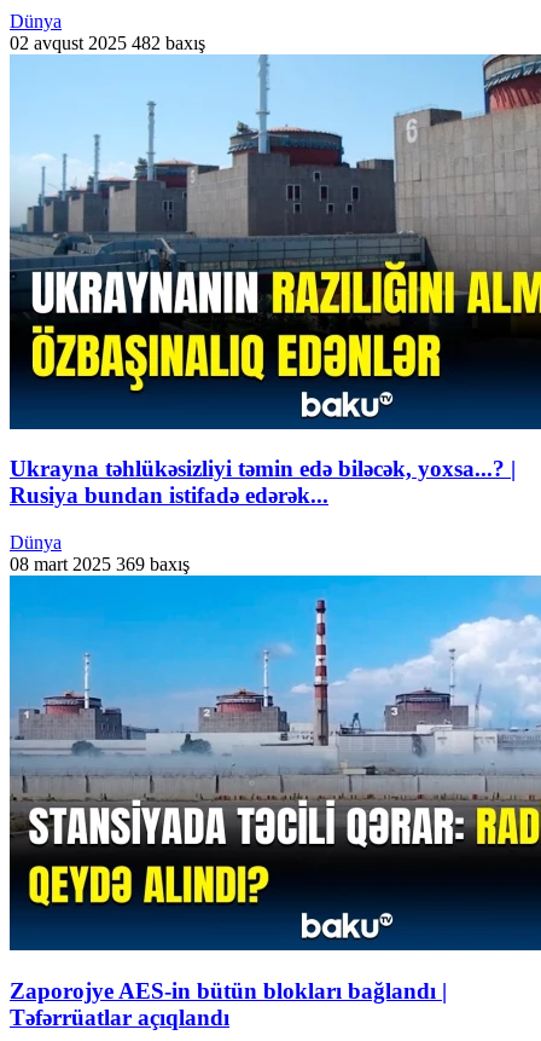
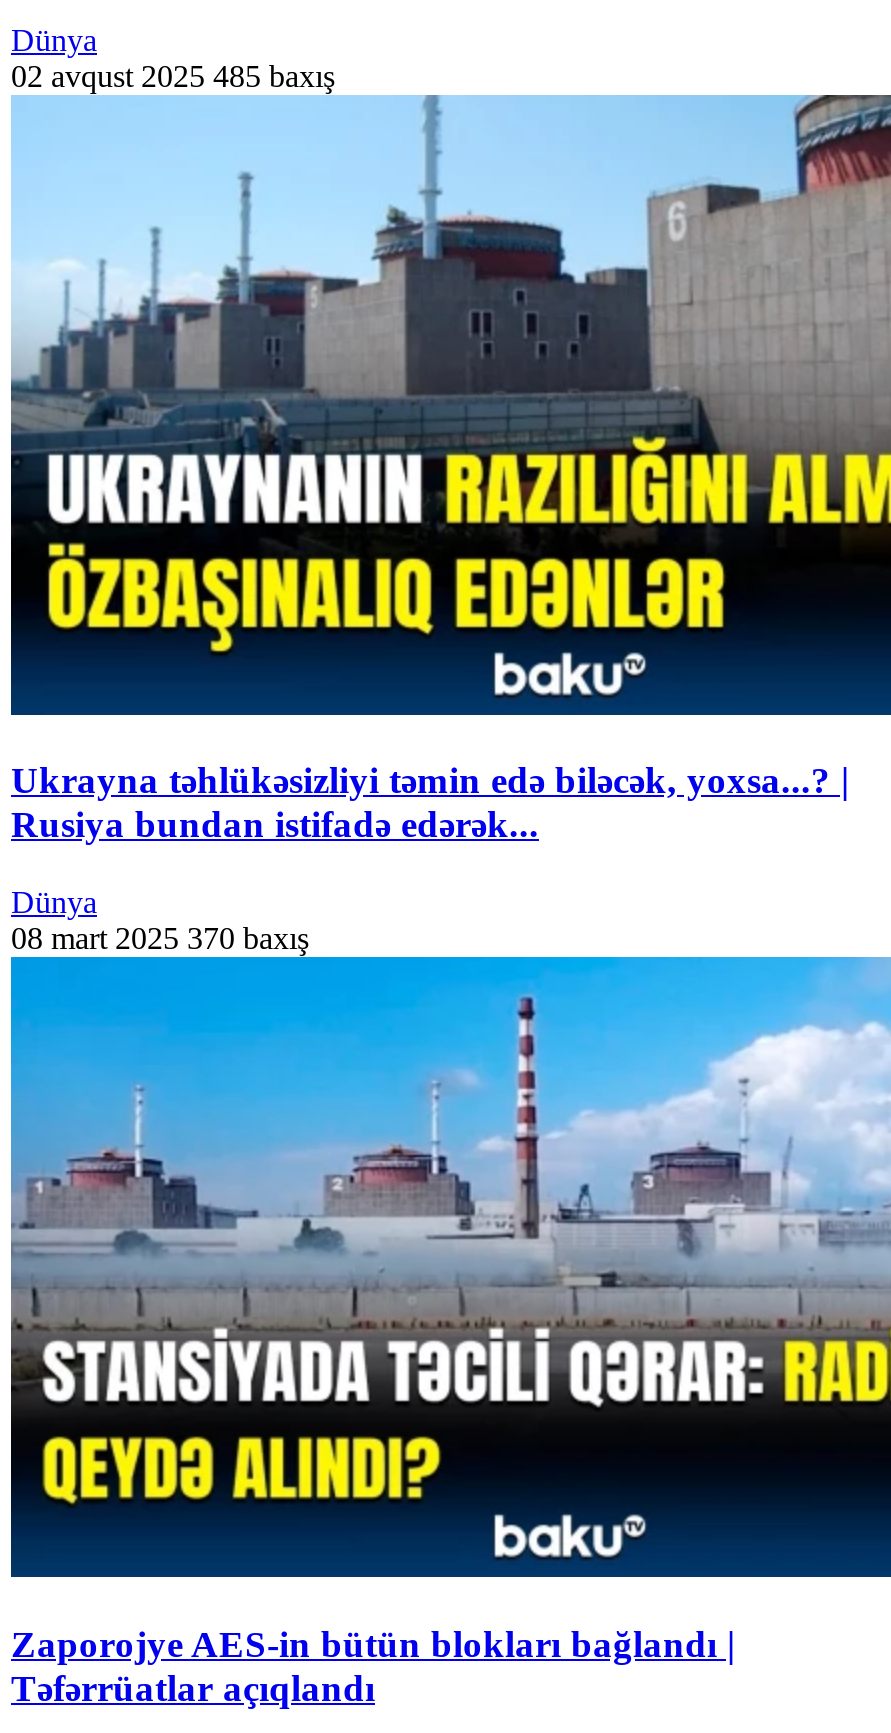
- 02 avqust 2025 482 baxış
+ 02 avqust 2025 485 baxış

- 08 mart 2025 369 baxış
+ 08 mart 2025 370 baxış
